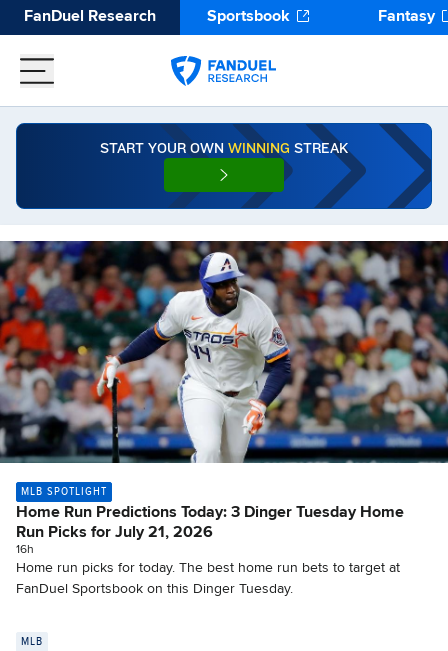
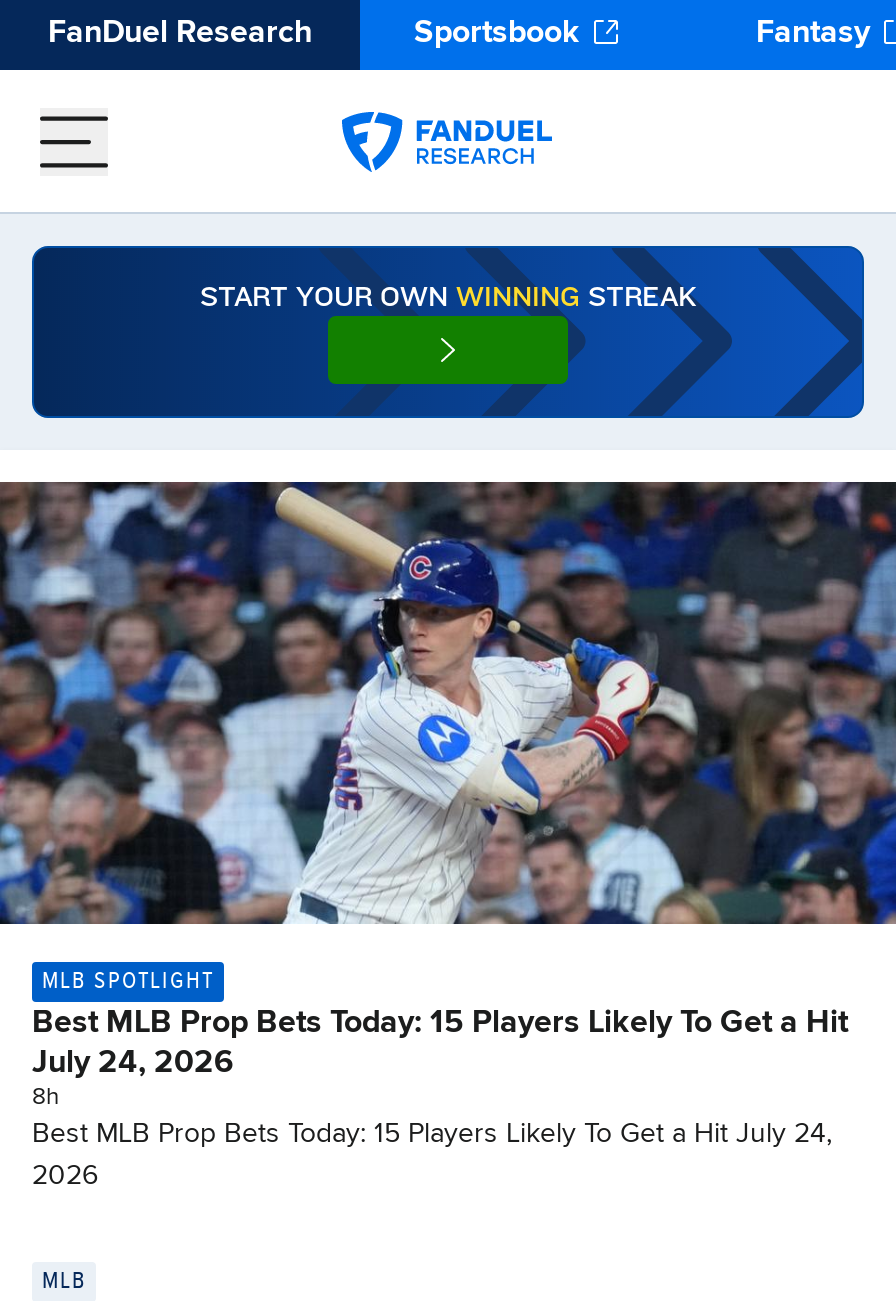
- [image]
+ [image]

- Home Run Predictions Today: 3 Dinger Tuesday Home
- Run Picks for July 21, 2026
- 16h
- Home run picks for today. The best home run bets to target at
+ Best MLB Prop Bets Today: 15 Players Likely To Get a Hit
+ July 24, 2026
+ 8h
+ Best MLB Prop Bets Today: 15 Players Likely To Get a Hit July 24,

- FanDuel Sportsbook on this Dinger Tuesday.
+ 2026
